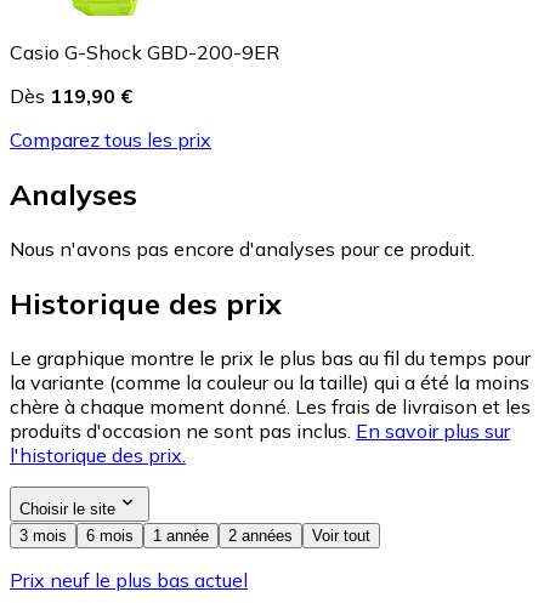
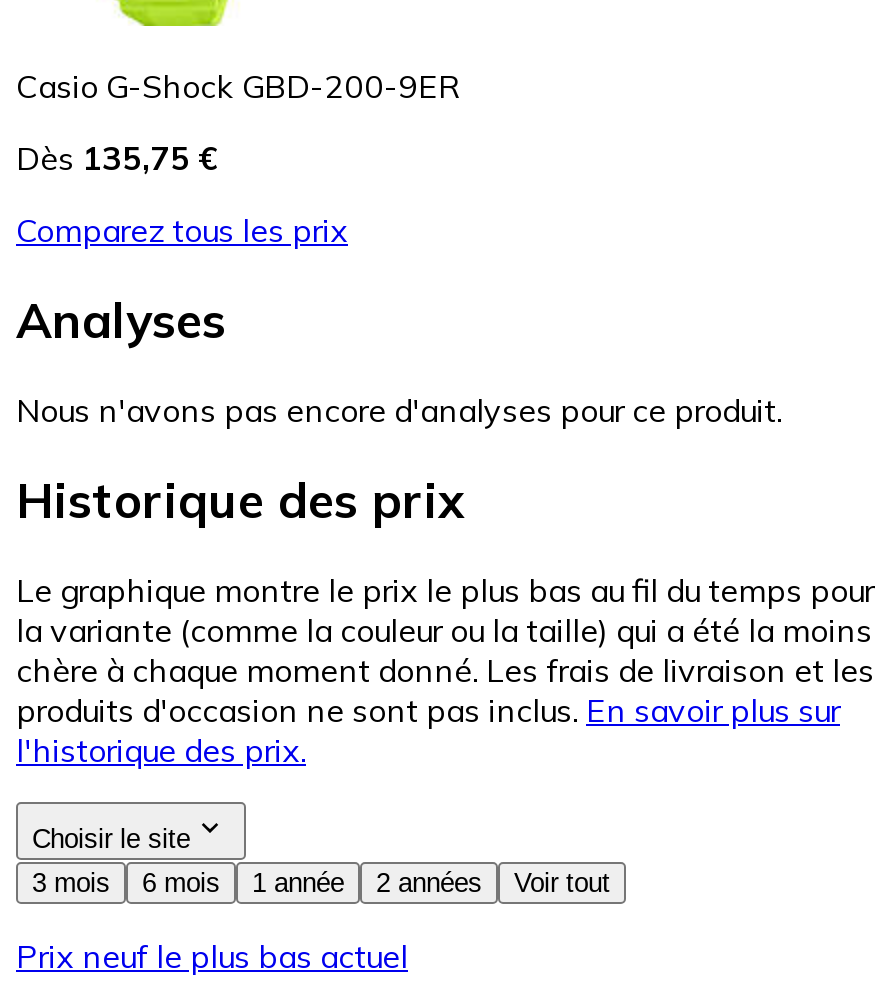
- Dès 119,90 €
+ Dès 135,75 €
